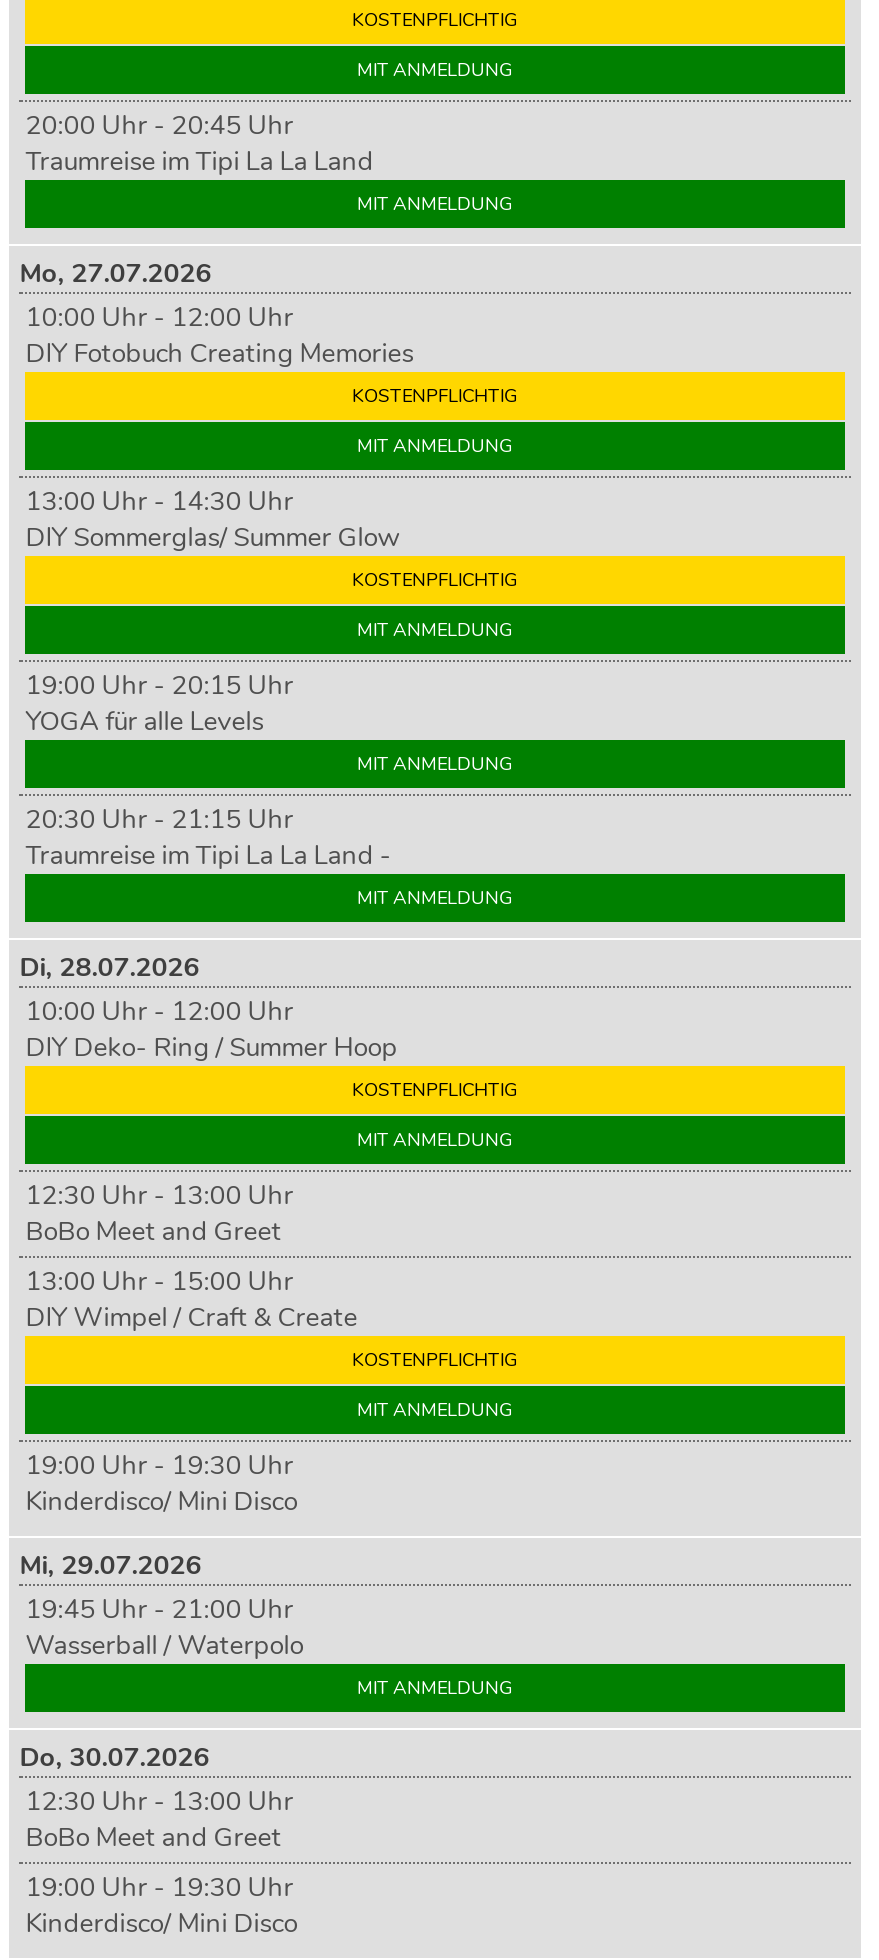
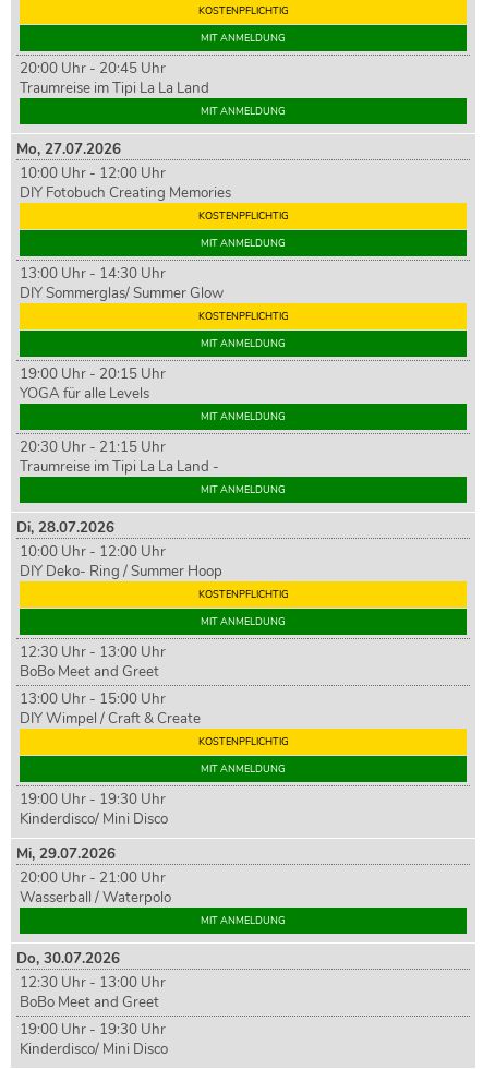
- 19:45 Uhr - 21:00 Uhr
+ 20:00 Uhr - 21:00 Uhr
